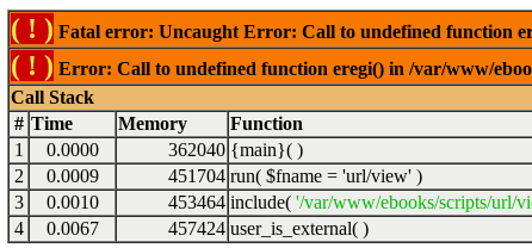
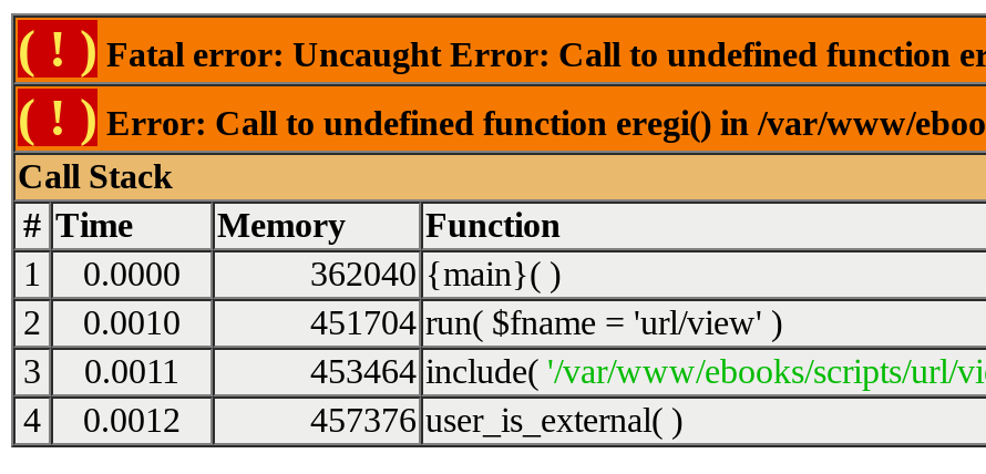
- 2 0.0009
+ 2 0.0010

- 3 0.0010
+ 3 0.0011

- 4 0.0067
+ 4 0.0012

- 457424 user_is_external( )
+ 457376 user_is_external( )
